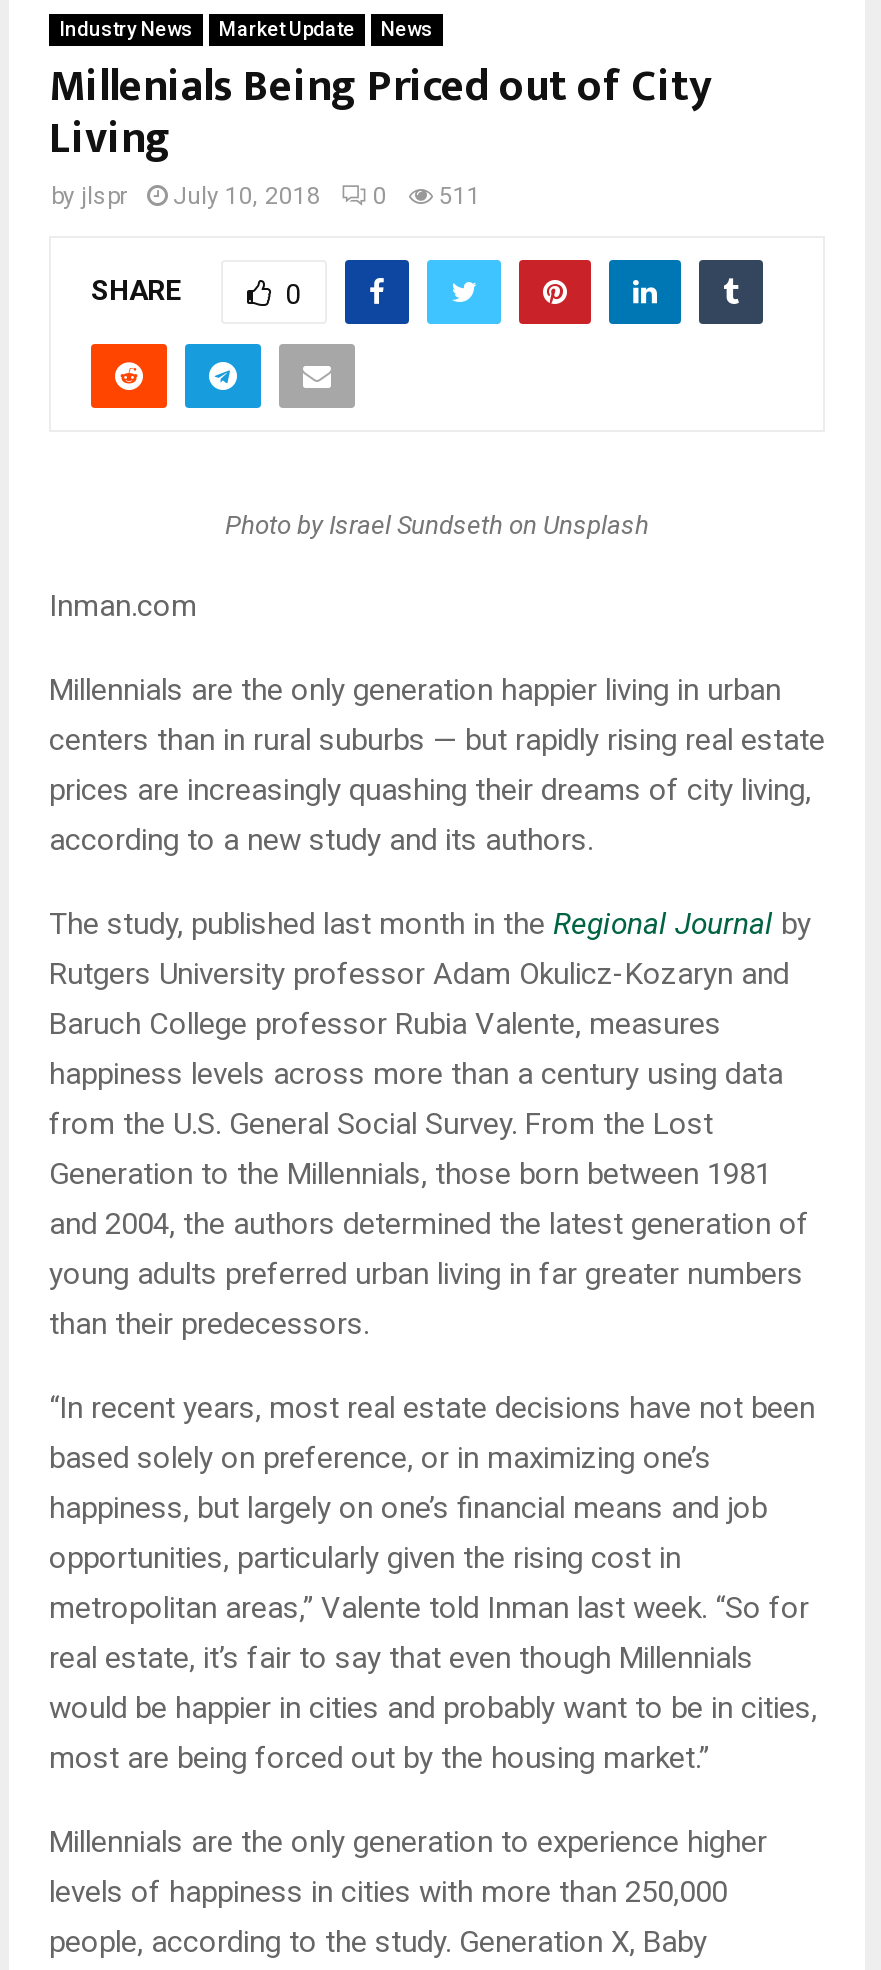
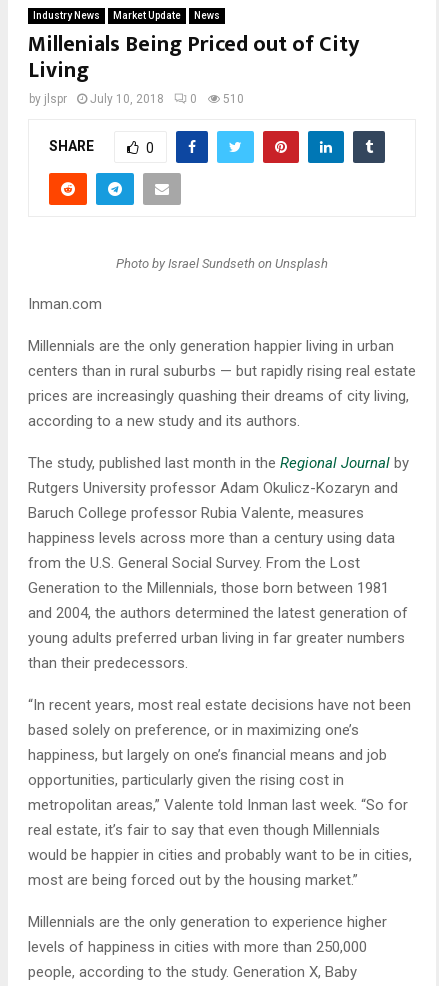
- by jlspr July 10, 2018 0 511
+ by jlspr July 10, 2018 0 510
